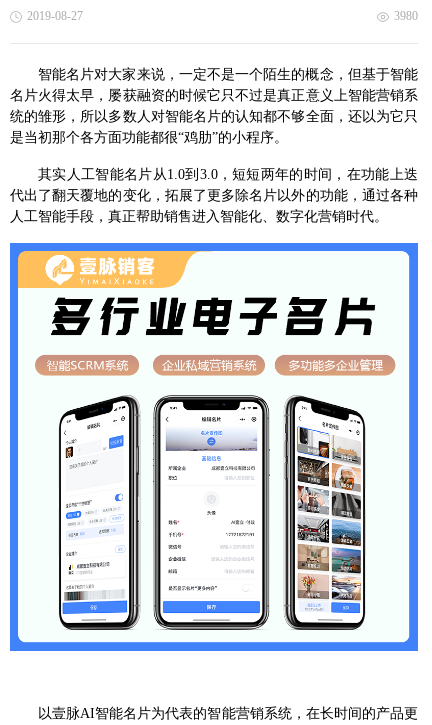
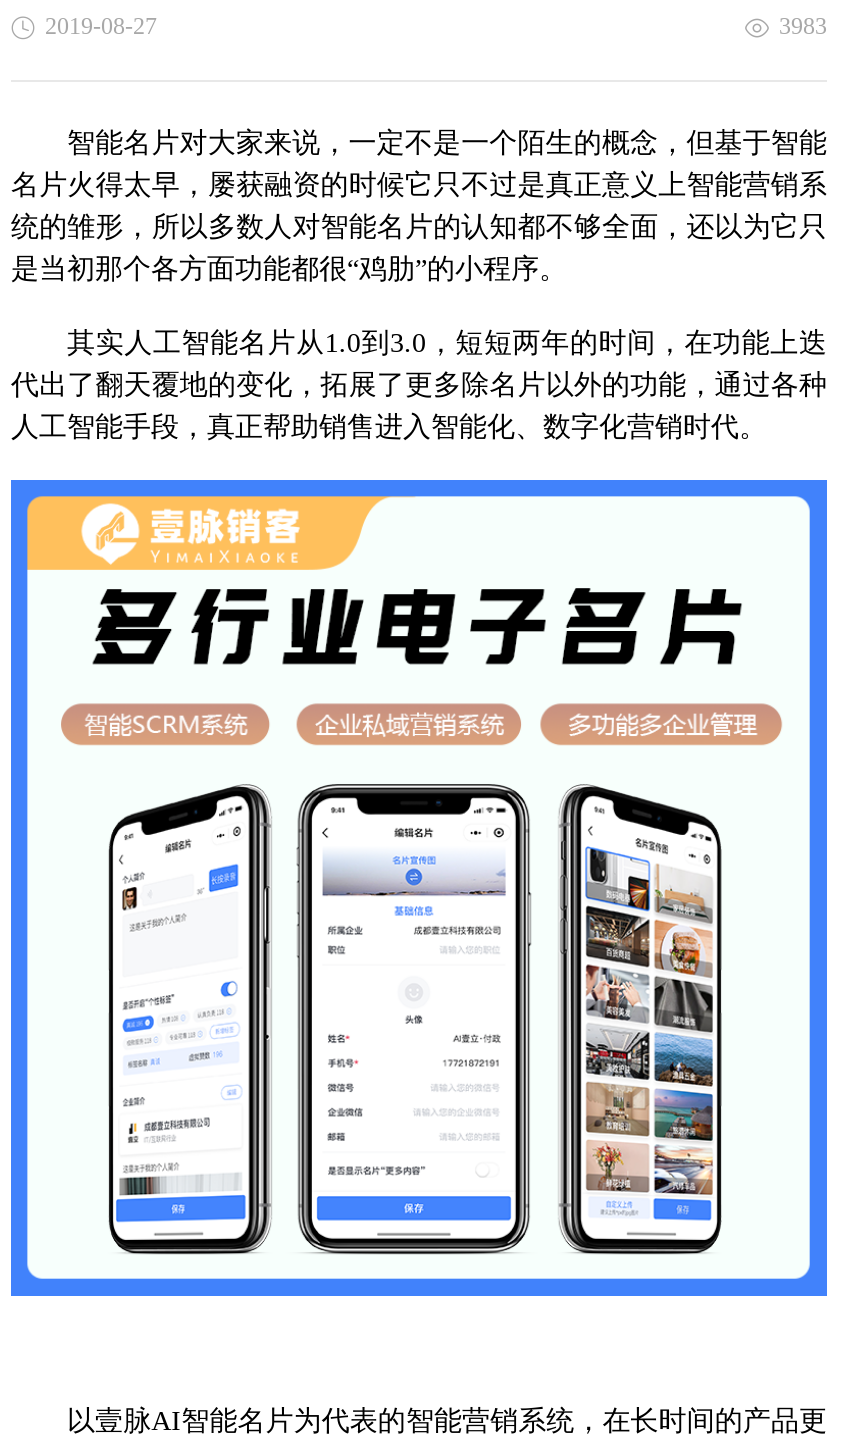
- 3980
+ 3983
